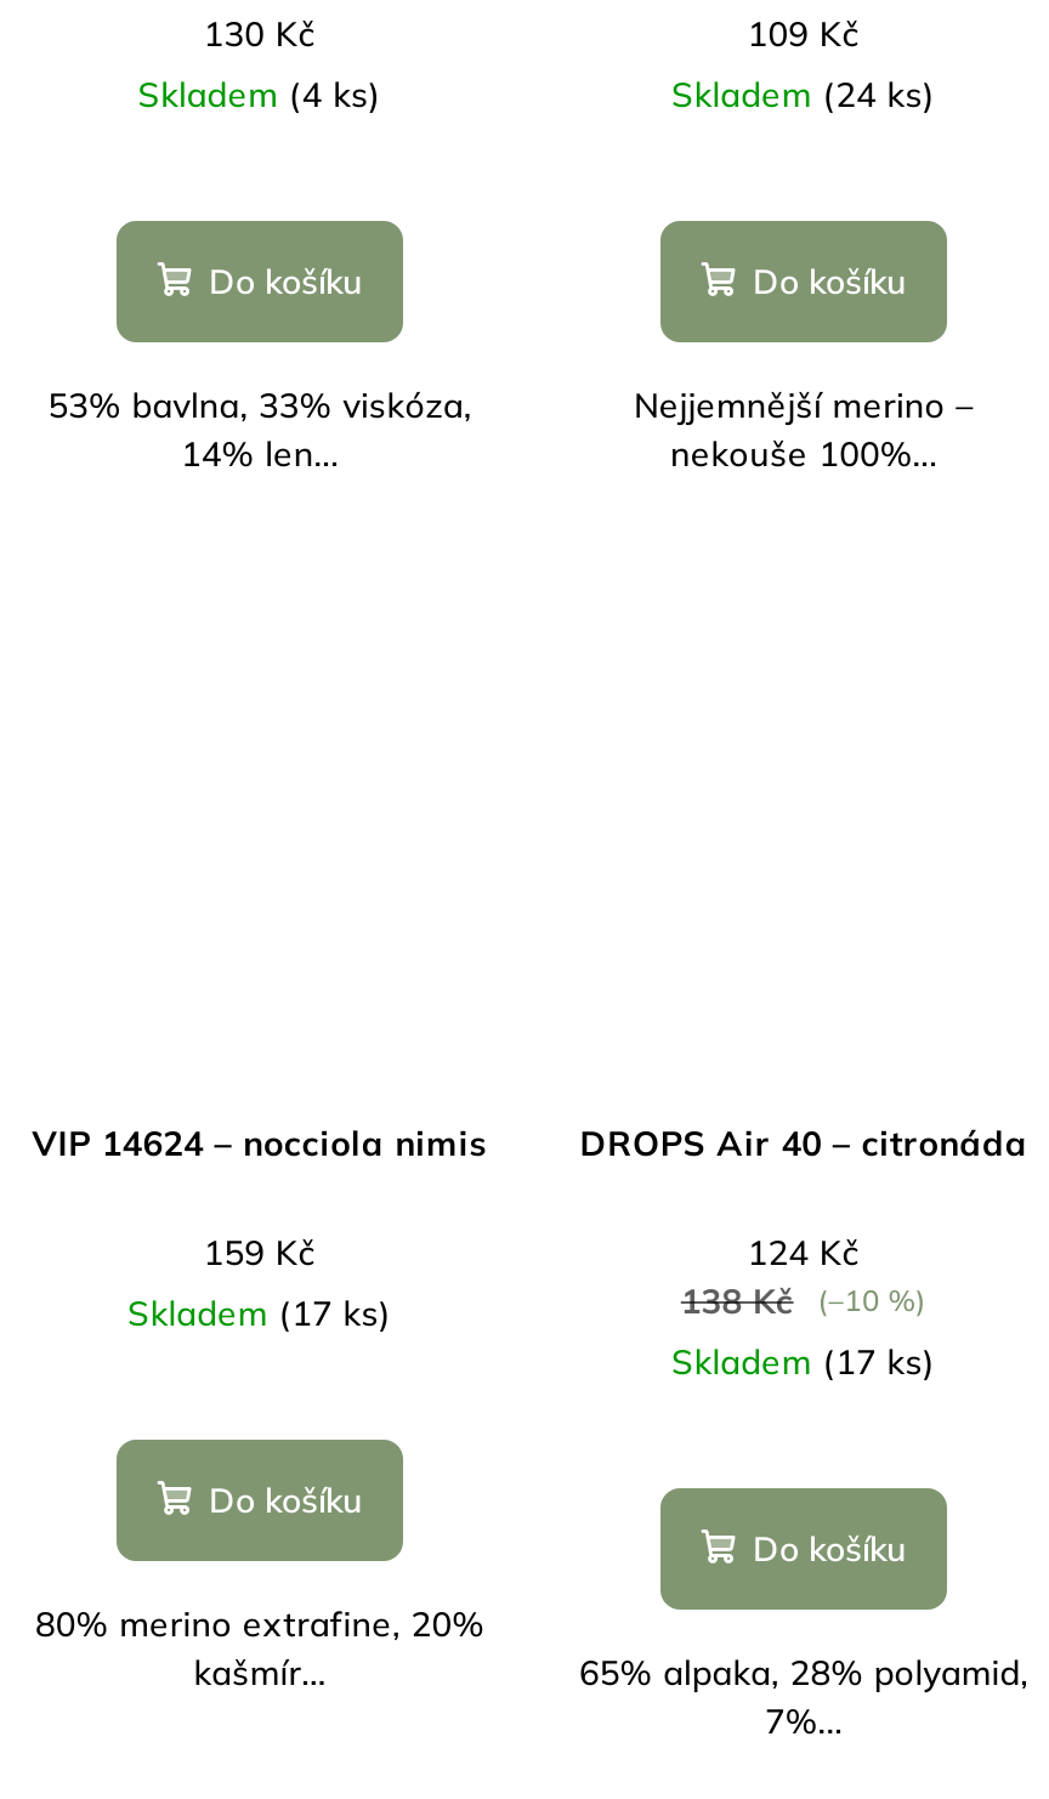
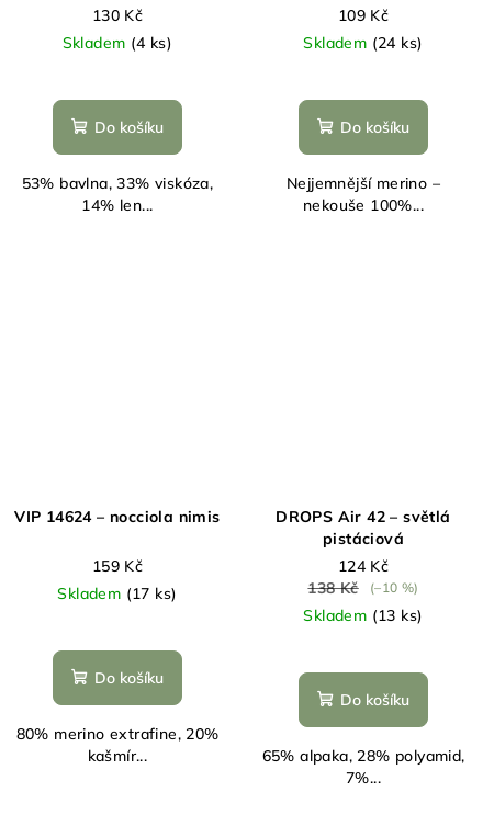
- DROPS Air 40 – citronáda
+ DROPS Air 42 – světlá
+ pistáciová

- Skladem (17 ks)
+ Skladem (13 ks)
